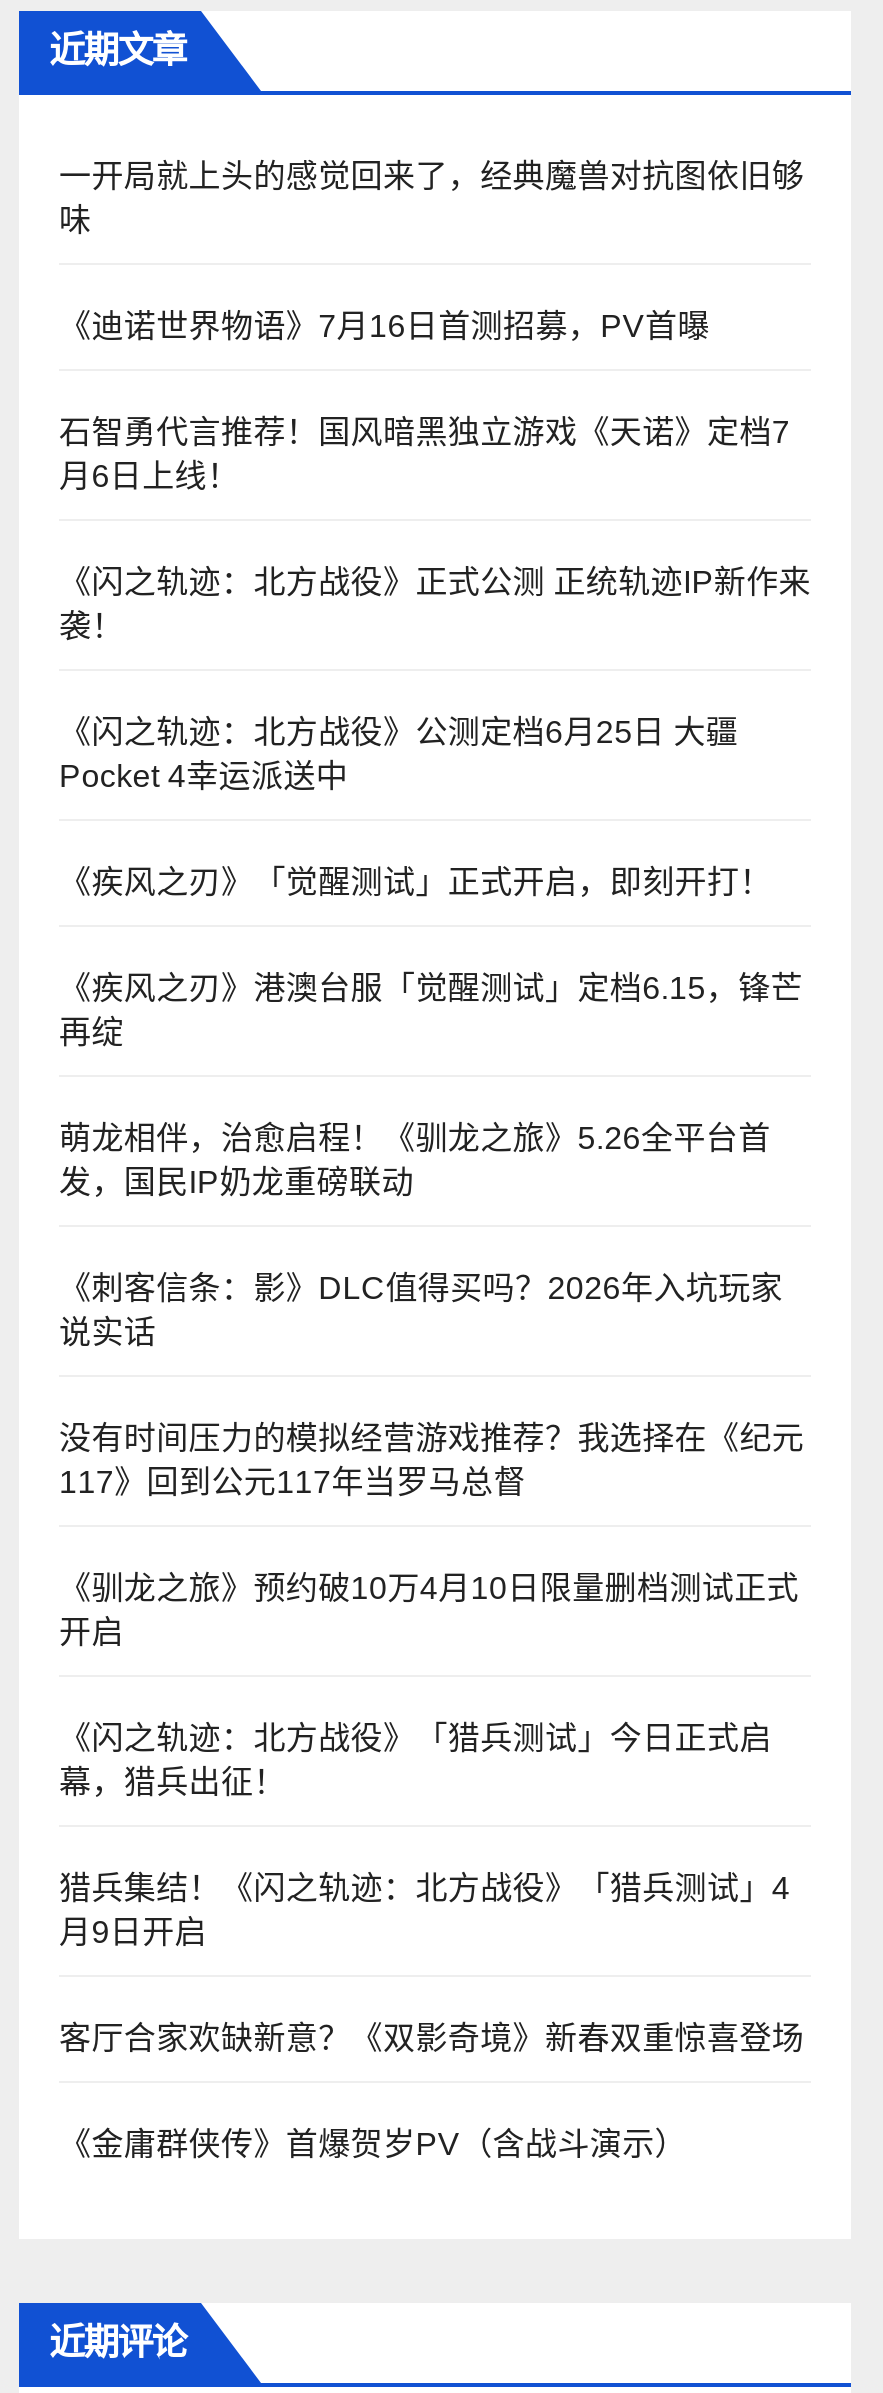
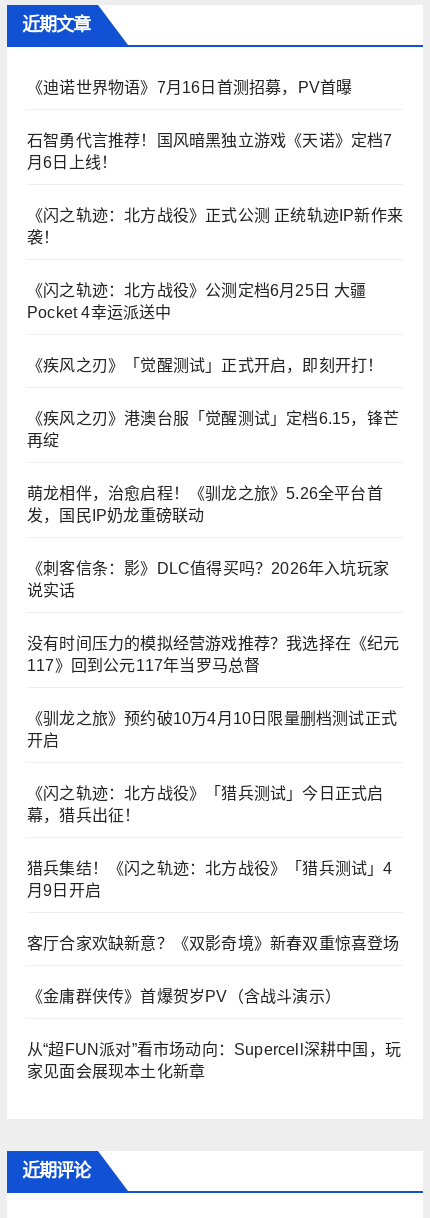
- 一开局就上头的感觉回来了，经典魔兽对抗图依旧够
- 味

moved up: 《迪诺世界物语》7月16日首测招募，PV首曝 | 石智勇代言推荐！国风暗黑独立游戏《天诺》定档7 | 月6日上线！ | ... | 客厅合家欢缺新意？《双影奇境》新春双重惊喜登场 | 《金庸群侠传》首爆贺岁PV（含战斗演示）

+ 从“超FUN派对”看市场动向：Supercell深耕中国，玩
+ 家见面会展现本土化新章
